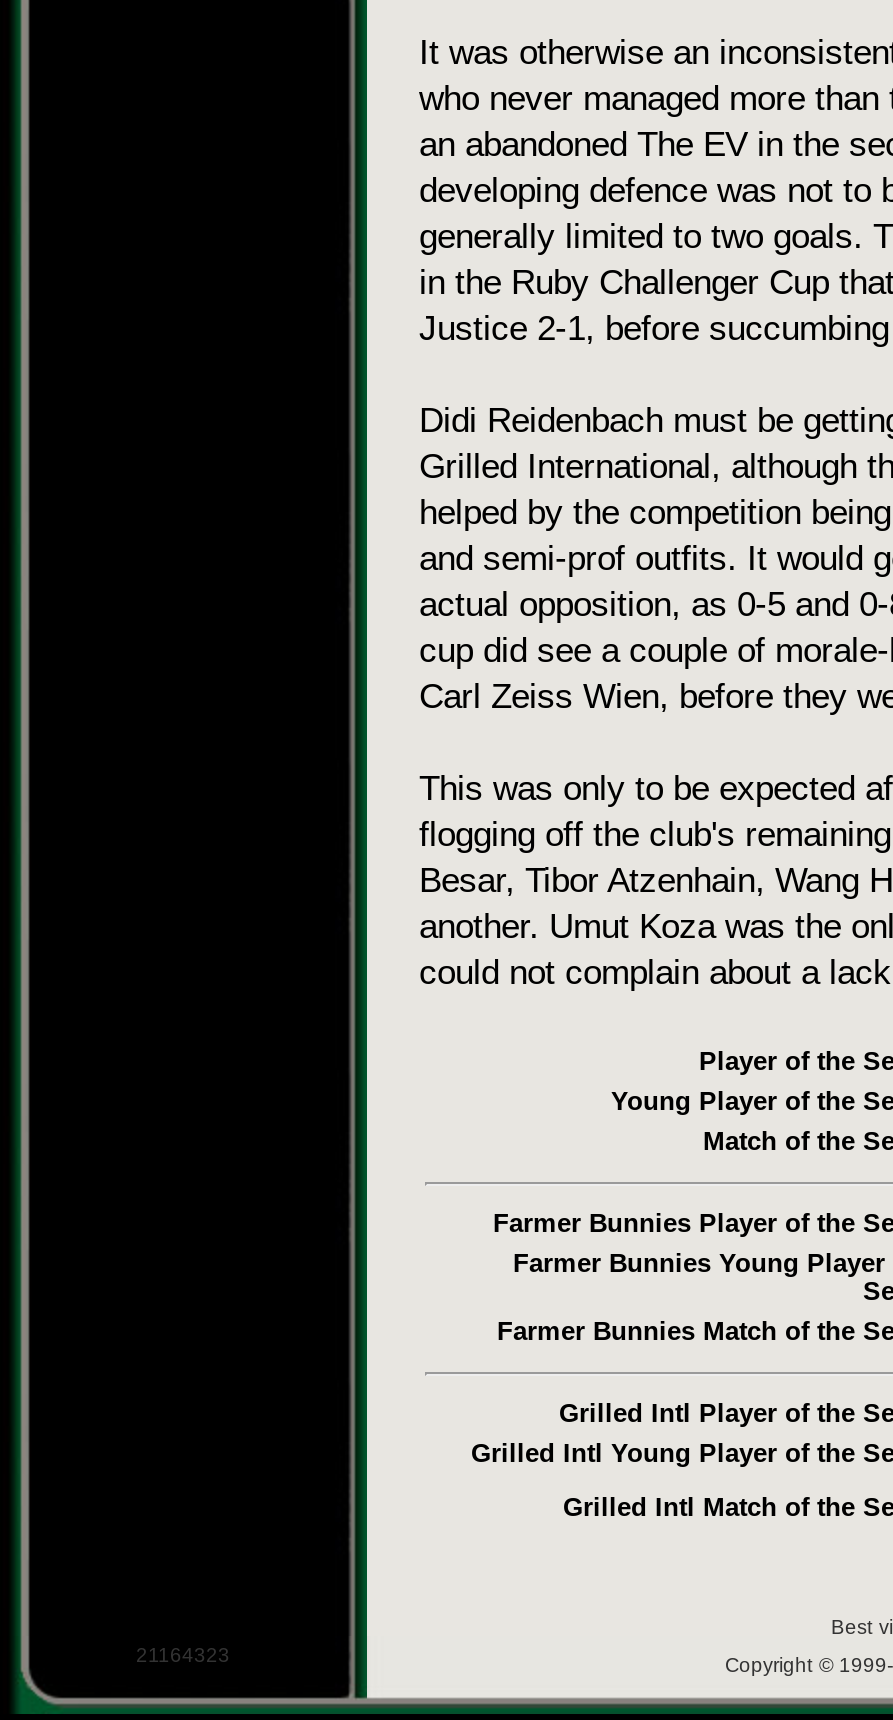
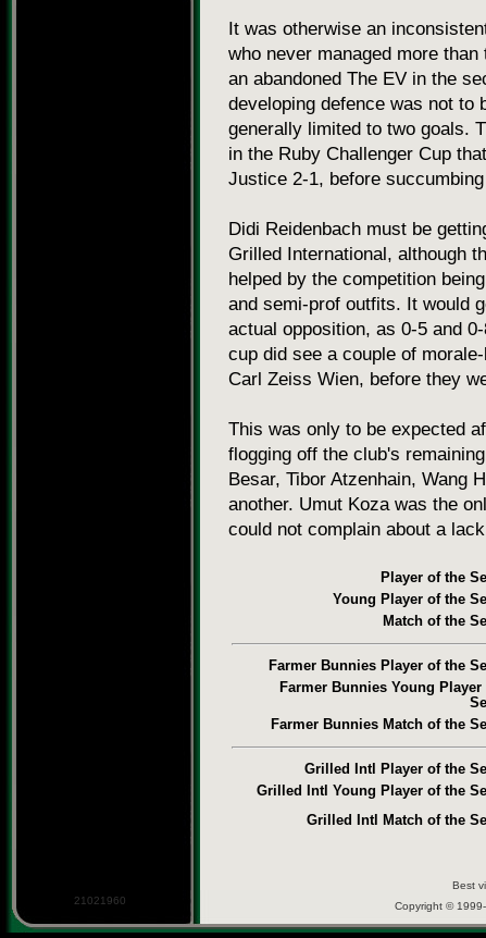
- 21164323
+ 21021960
